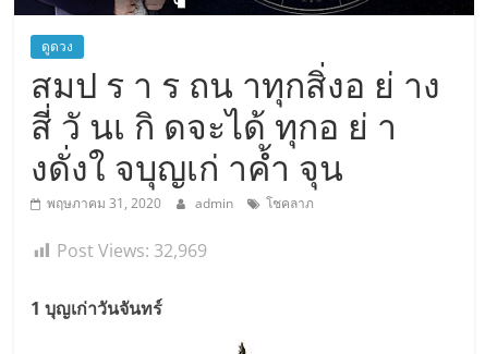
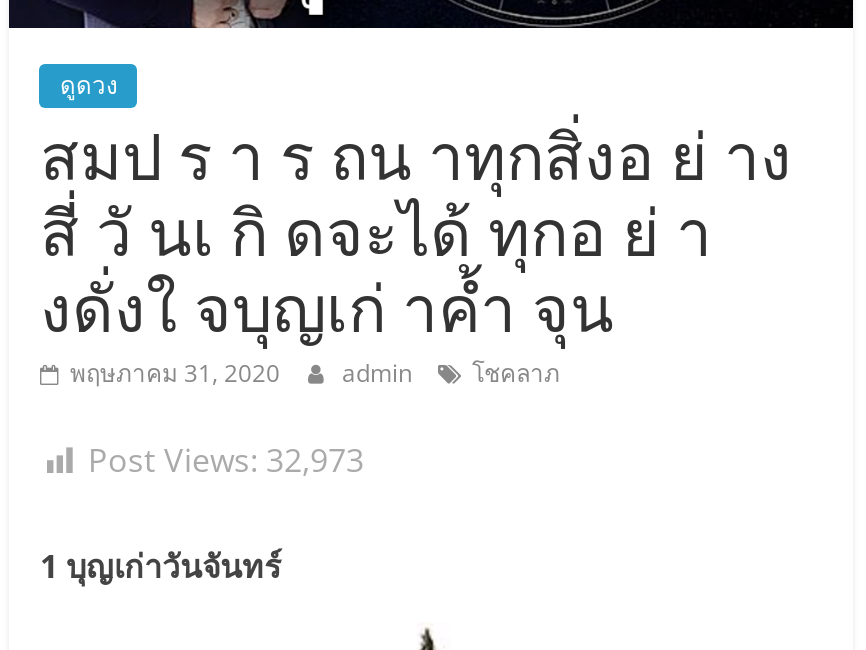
- Post Views: 32,969
+ Post Views: 32,973
